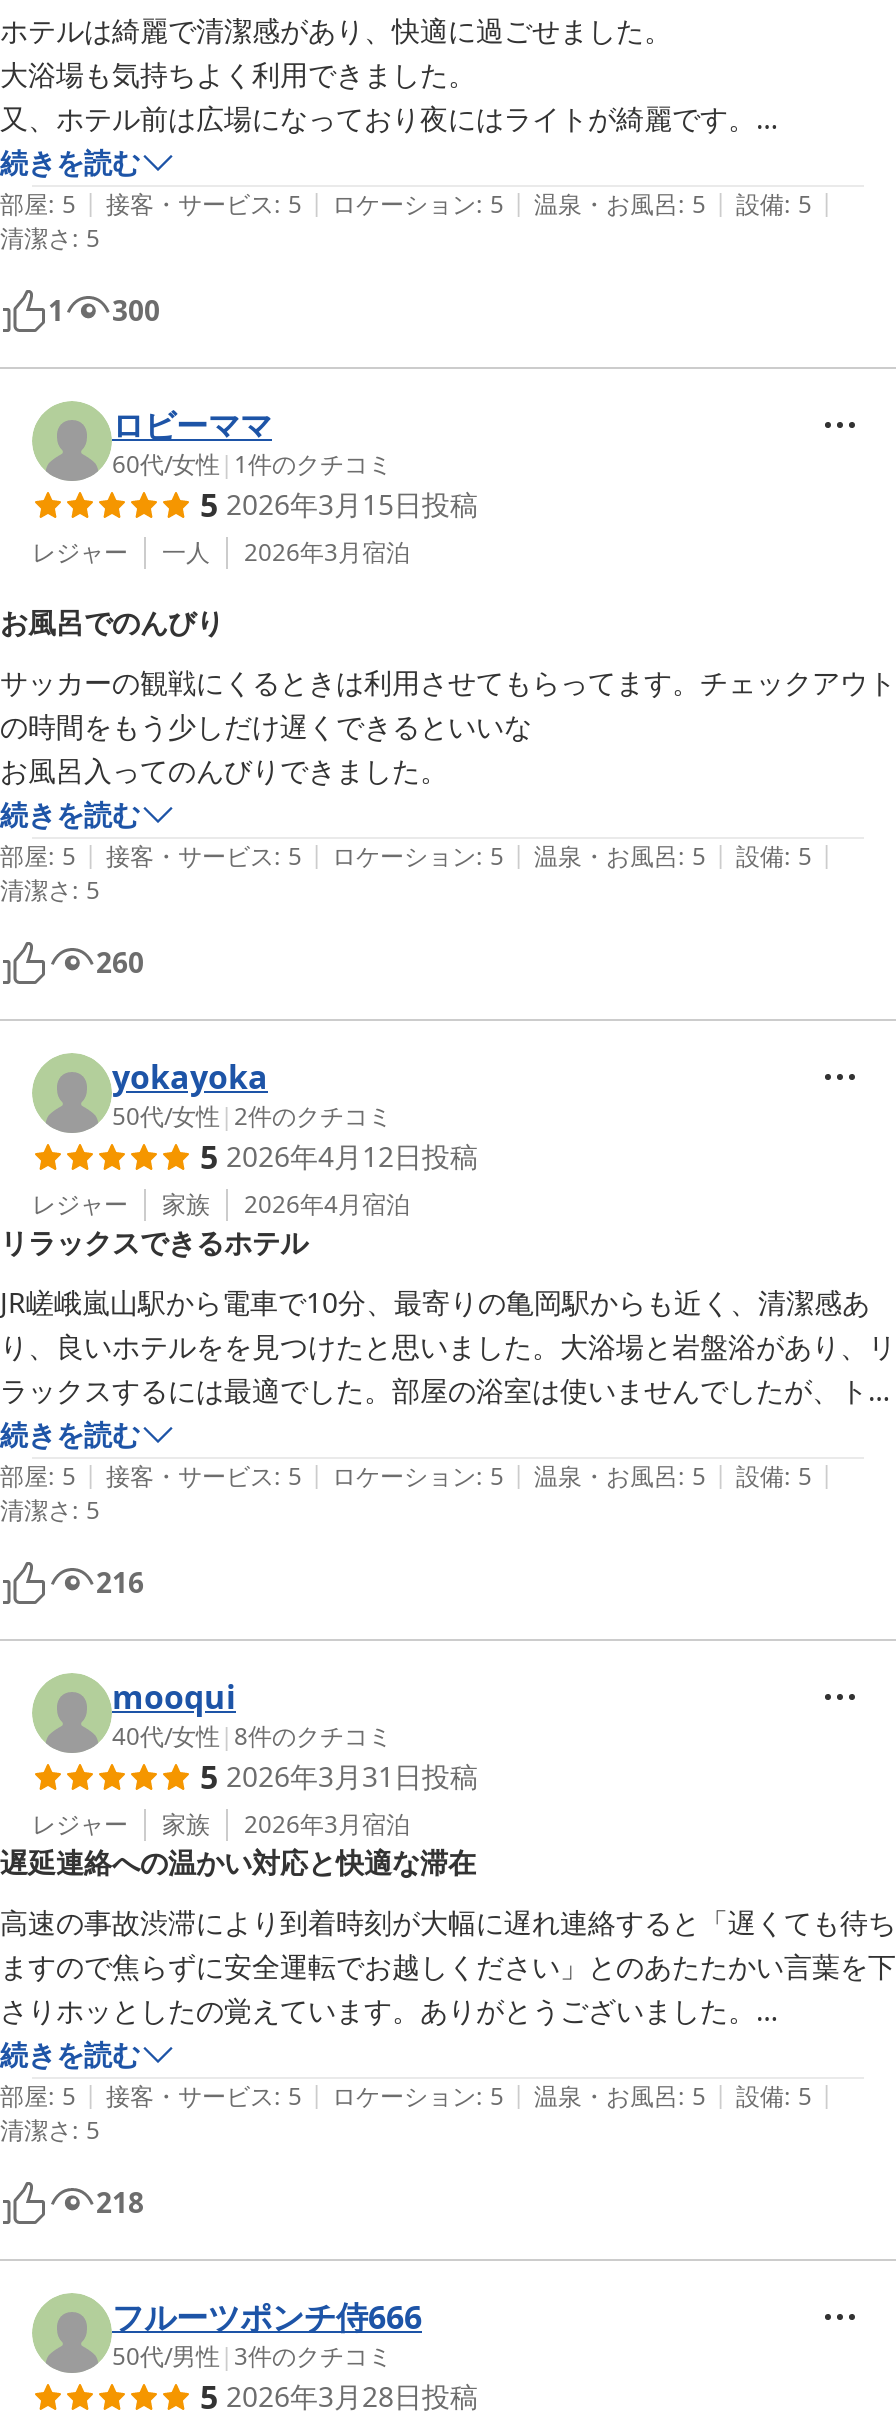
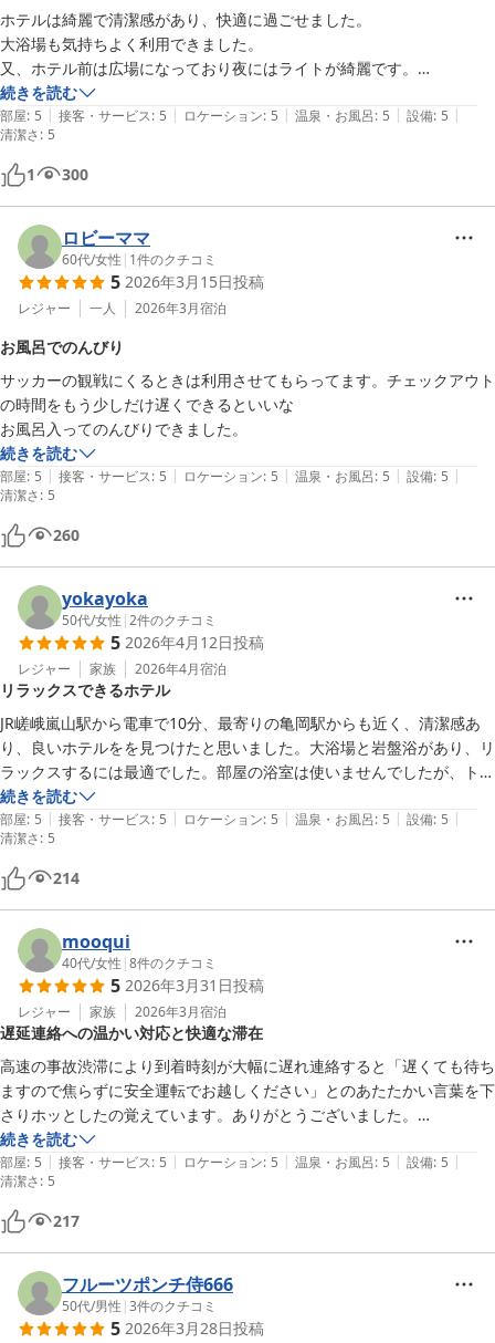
- 216
+ 214

- 218
+ 217
